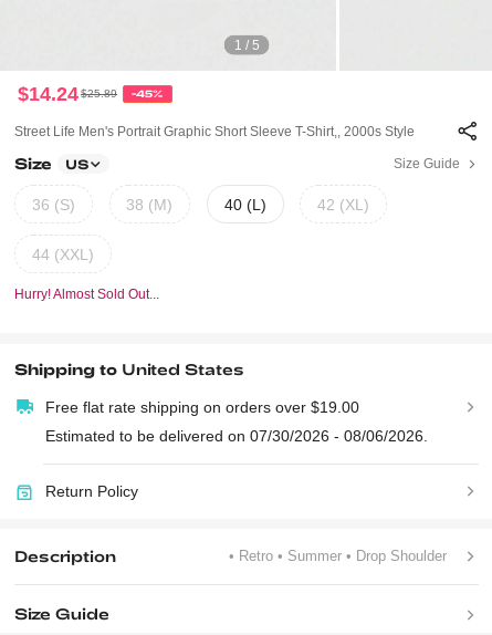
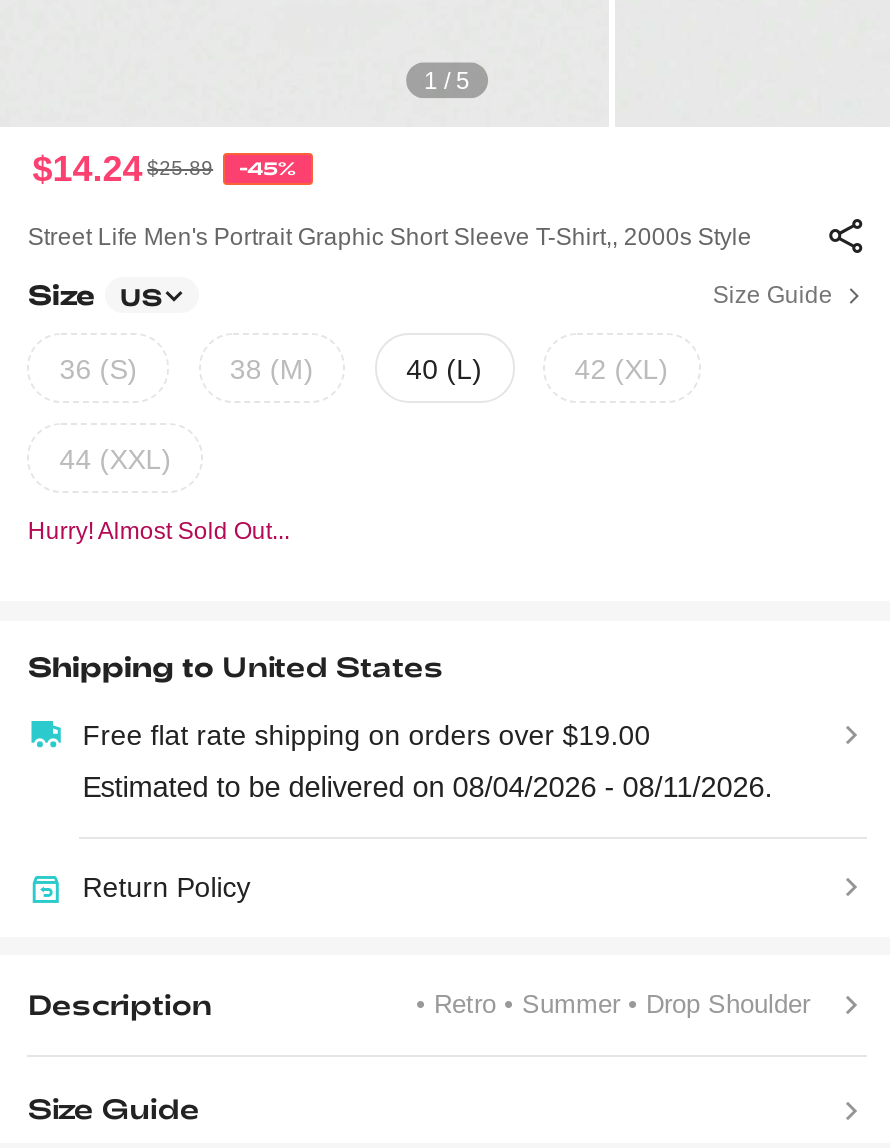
- Estimated to be delivered on 07/30/2026 - 08/06/2026.
+ Estimated to be delivered on 08/04/2026 - 08/11/2026.
